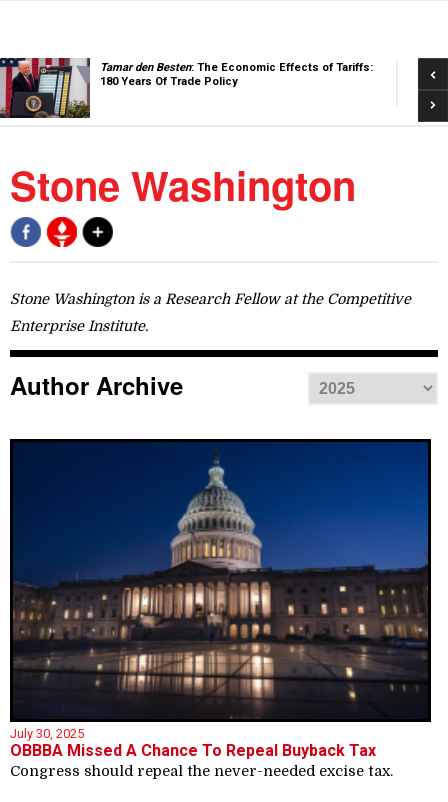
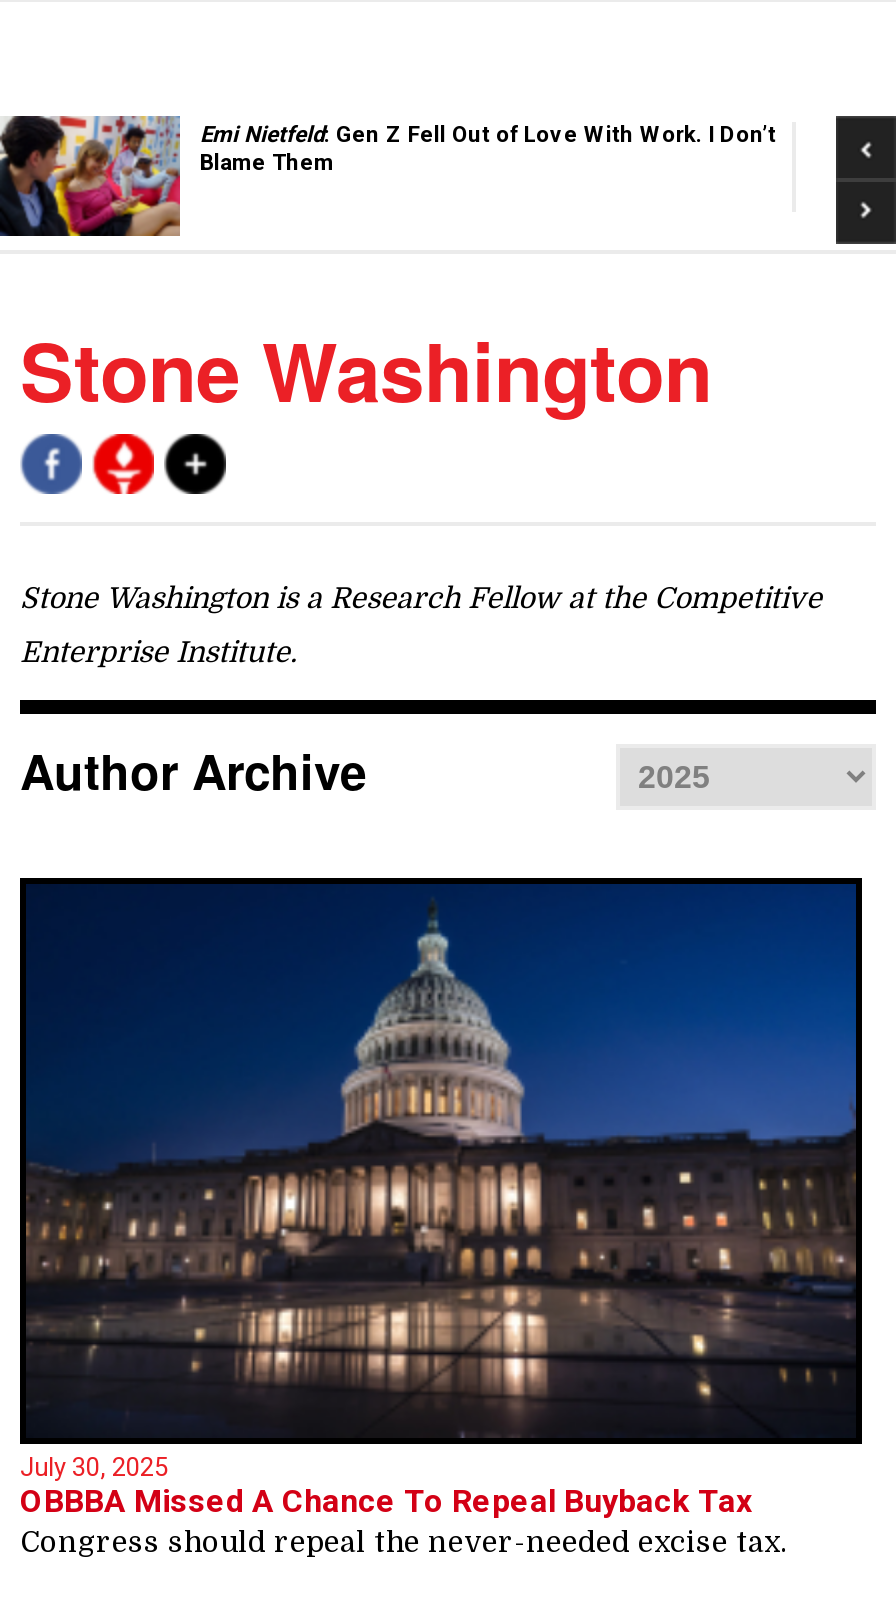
- [image]
- Tamar den Besten: The Economic Effects of Tariffs:
- 180 Years Of Trade Policy
+ [image]
+ Emi Nietfeld: Gen Z Fell Out of Love With Work. I Don’t
+ Blame Them
